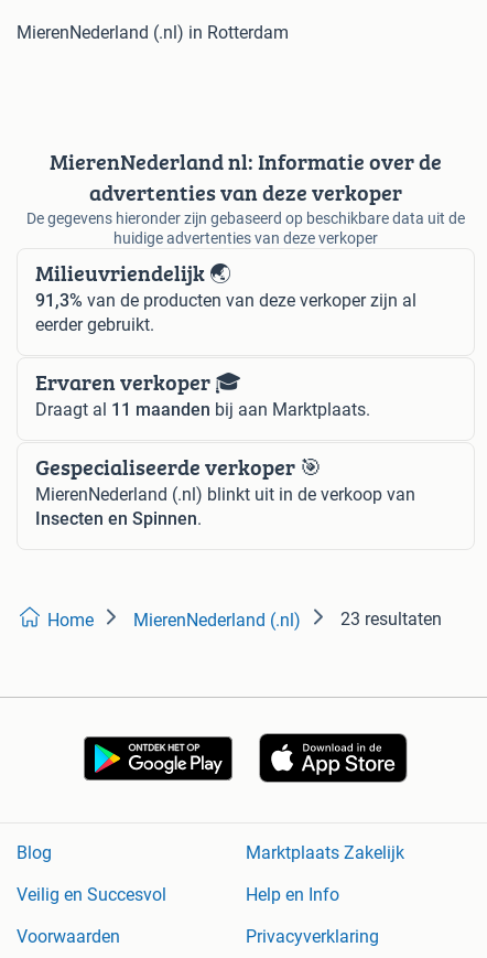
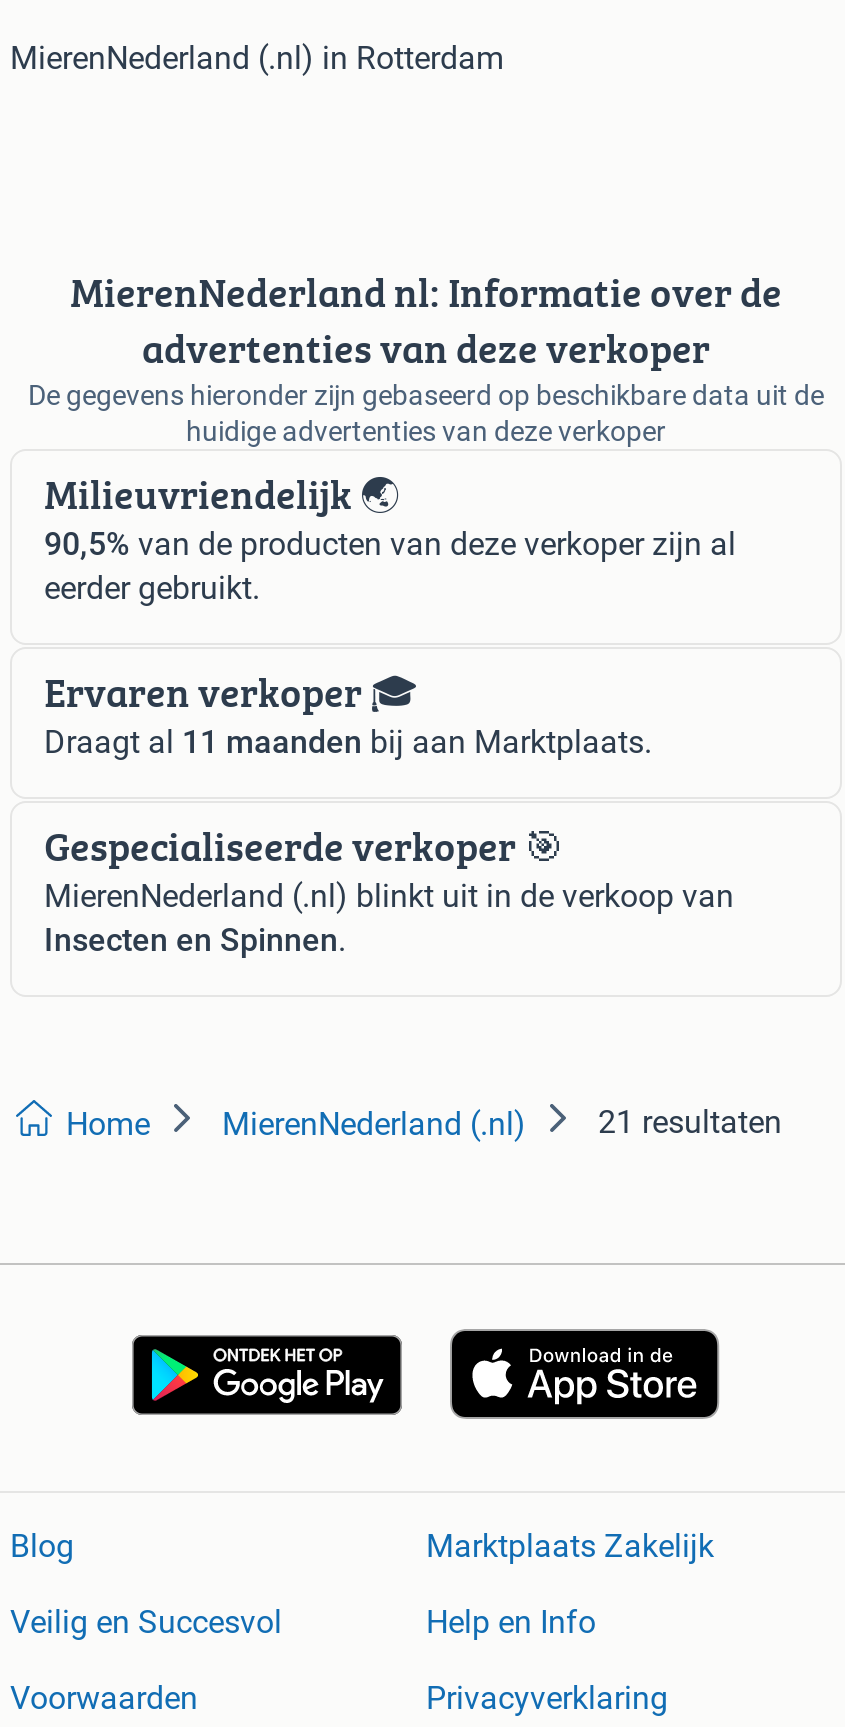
- 91,3% van de producten van deze verkoper zijn al
+ 90,5% van de producten van deze verkoper zijn al

- Home MierenNederland (.nl) 23 resultaten
+ Home MierenNederland (.nl) 21 resultaten
